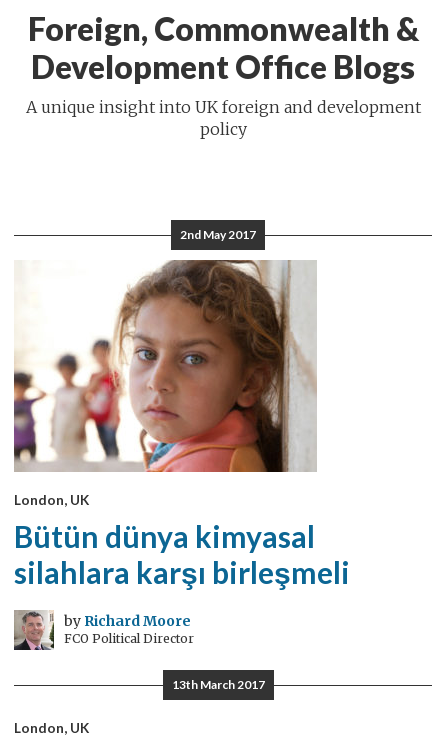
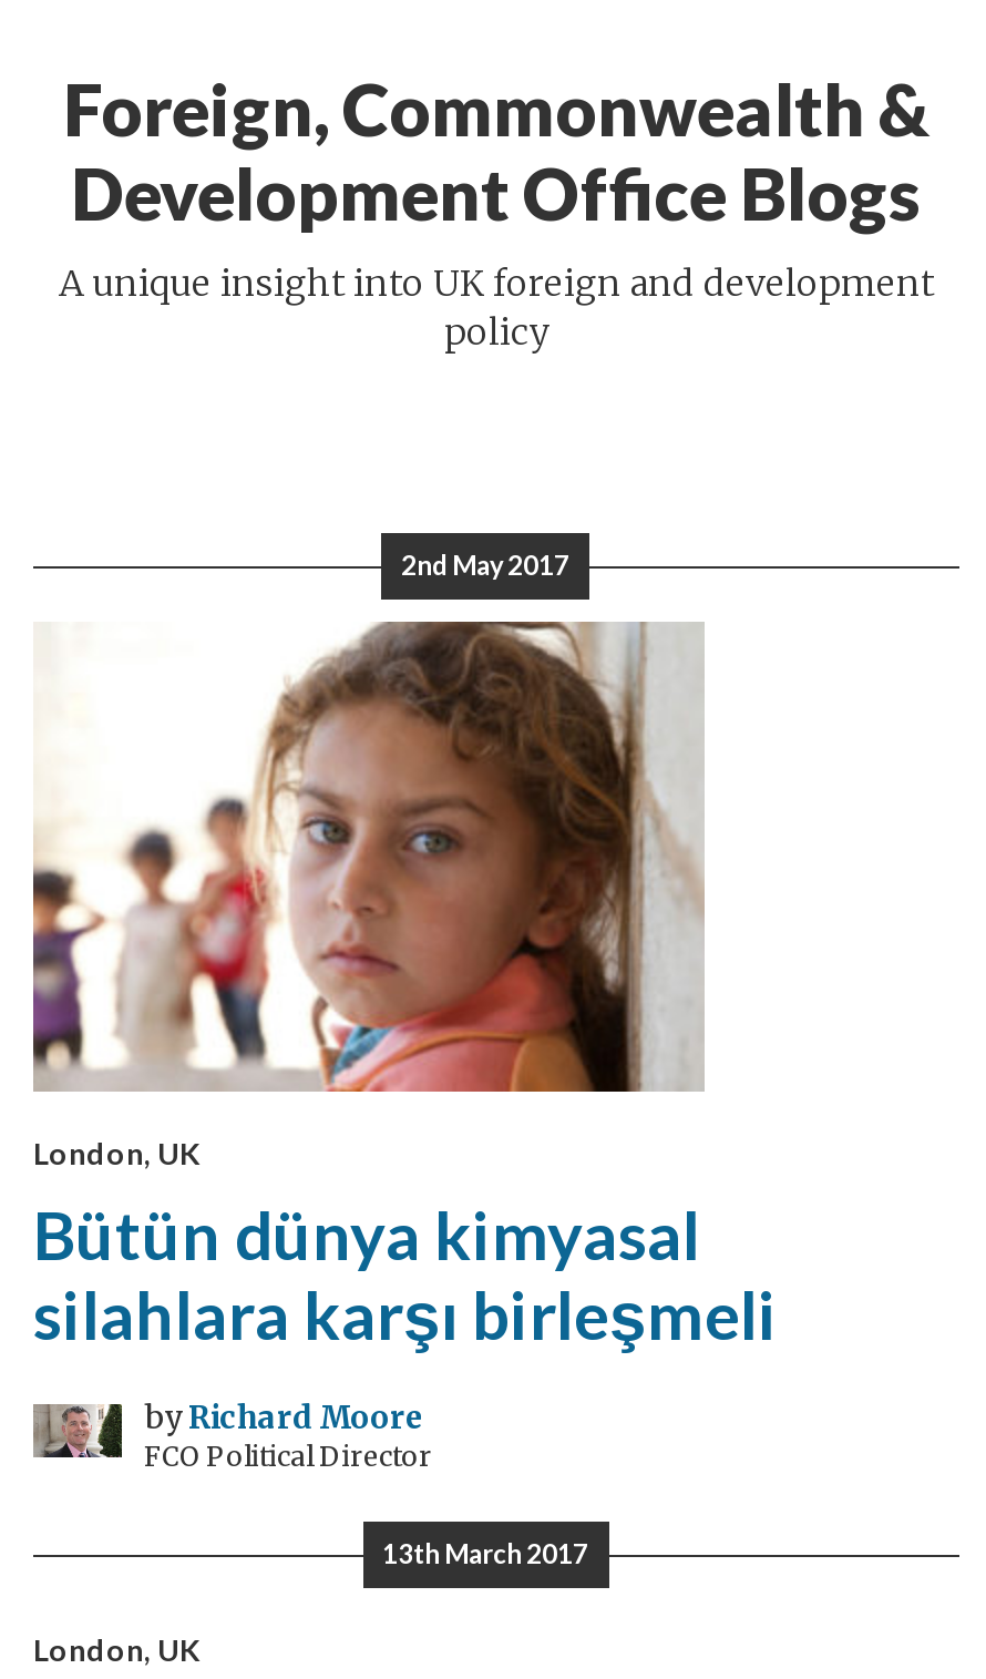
- [image]
+ [image]
